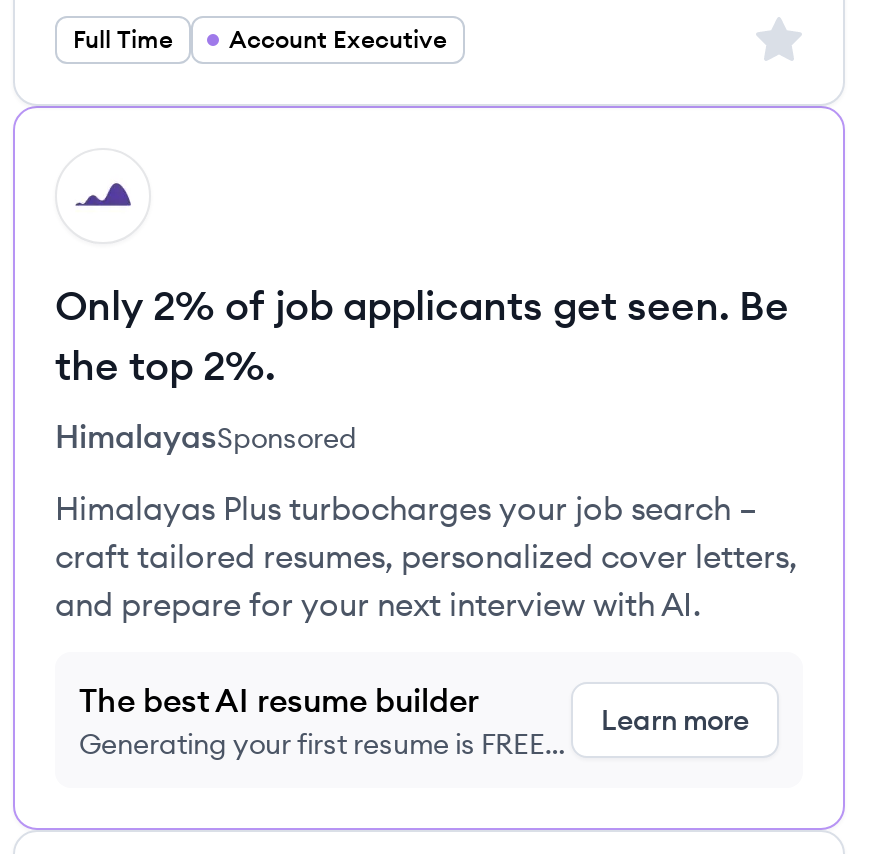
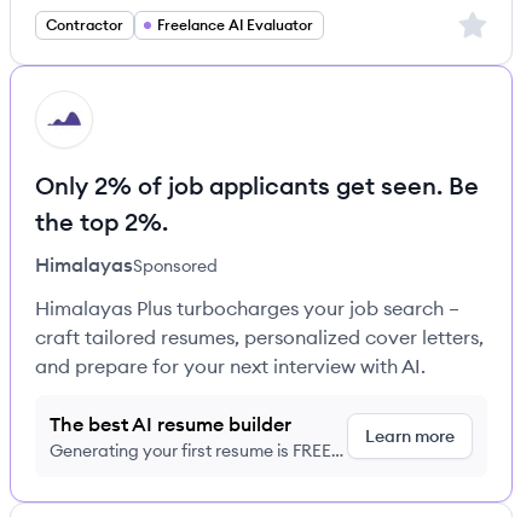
- Full Time
- Account Executive
+ Contractor
+ Freelance AI Evaluator
